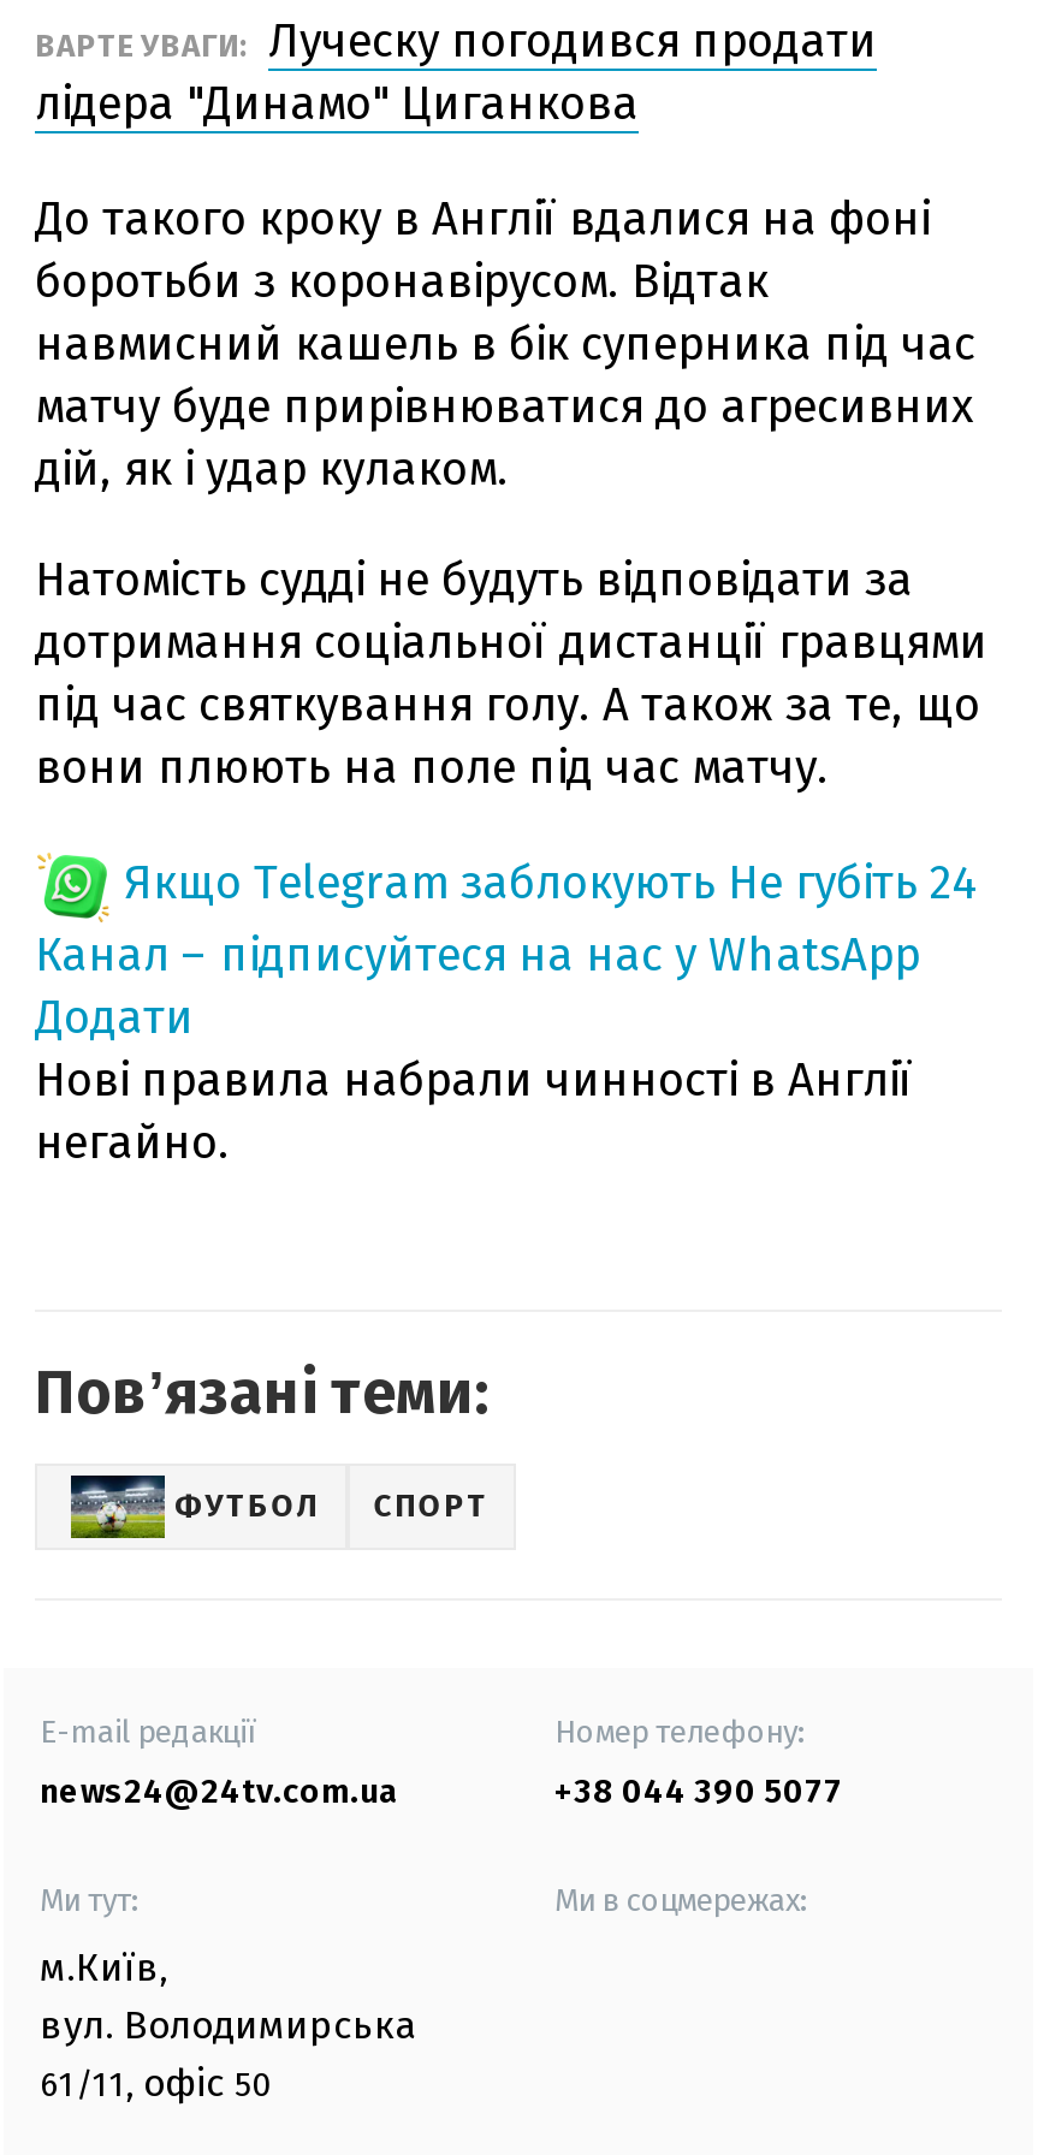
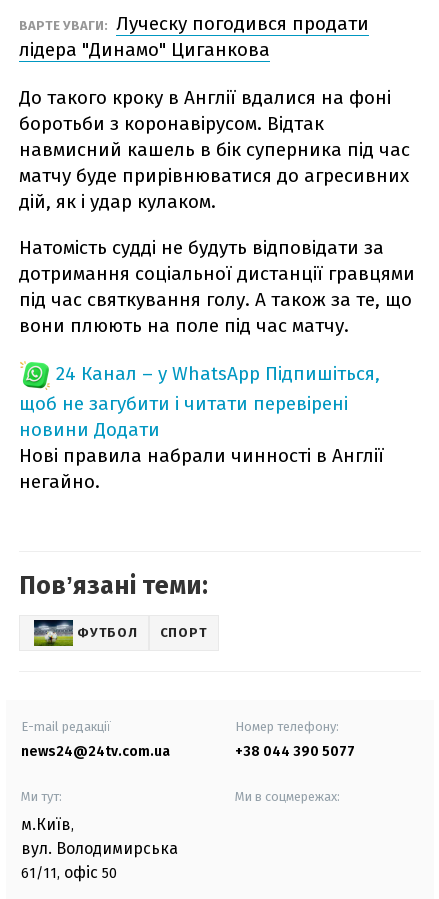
- Якщо Telegram заблокують Не губіть 24
- Канал – підписуйтеся на нас у WhatsApp
- Додати
+ 24 Канал – у WhatsApp Підпишіться,
+ щоб не загубити і читати перевірені
+ новини Додати
